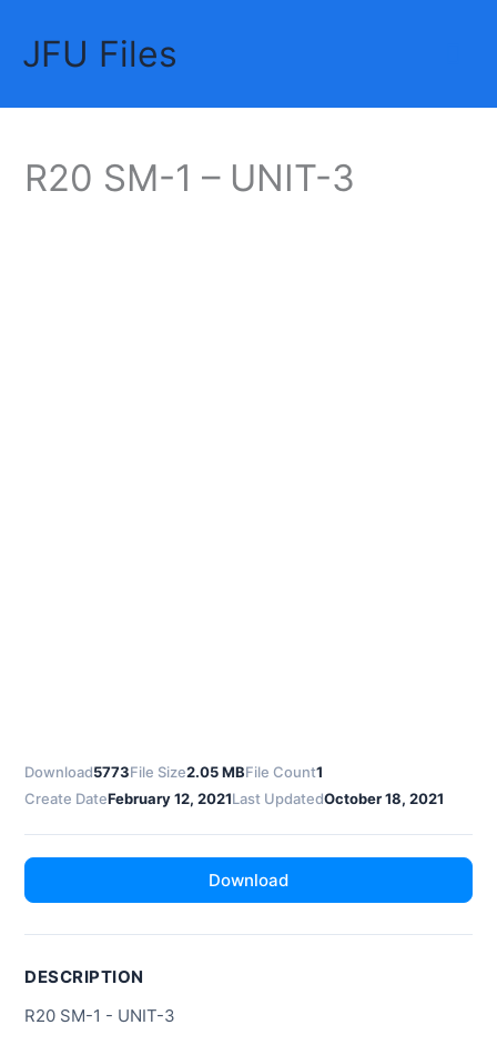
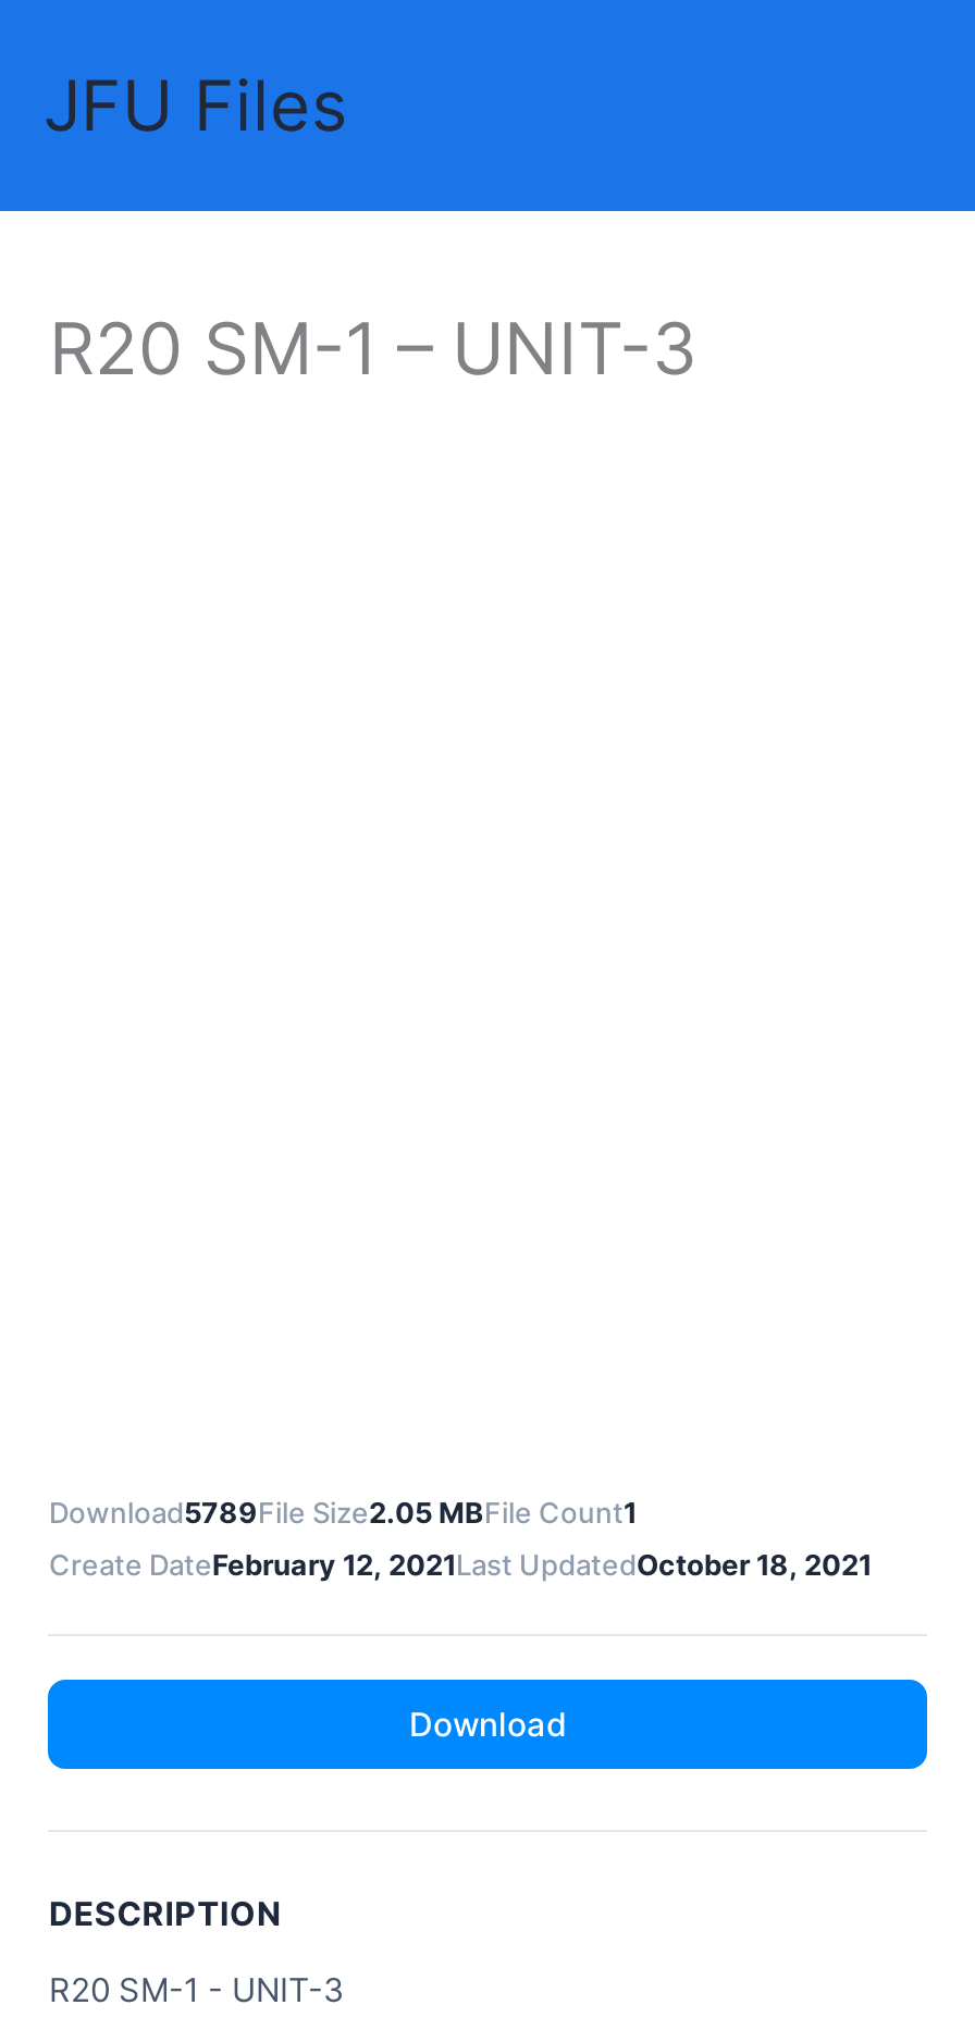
- Download5773File Size2.05 MBFile Count1
+ Download5789File Size2.05 MBFile Count1
